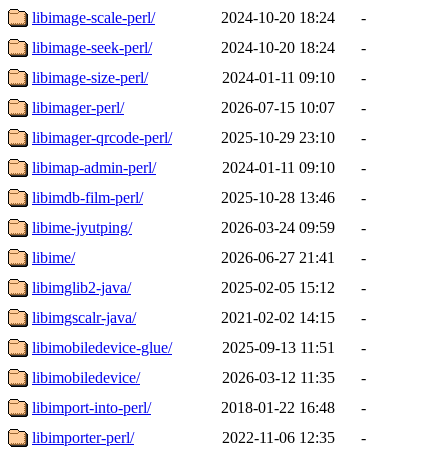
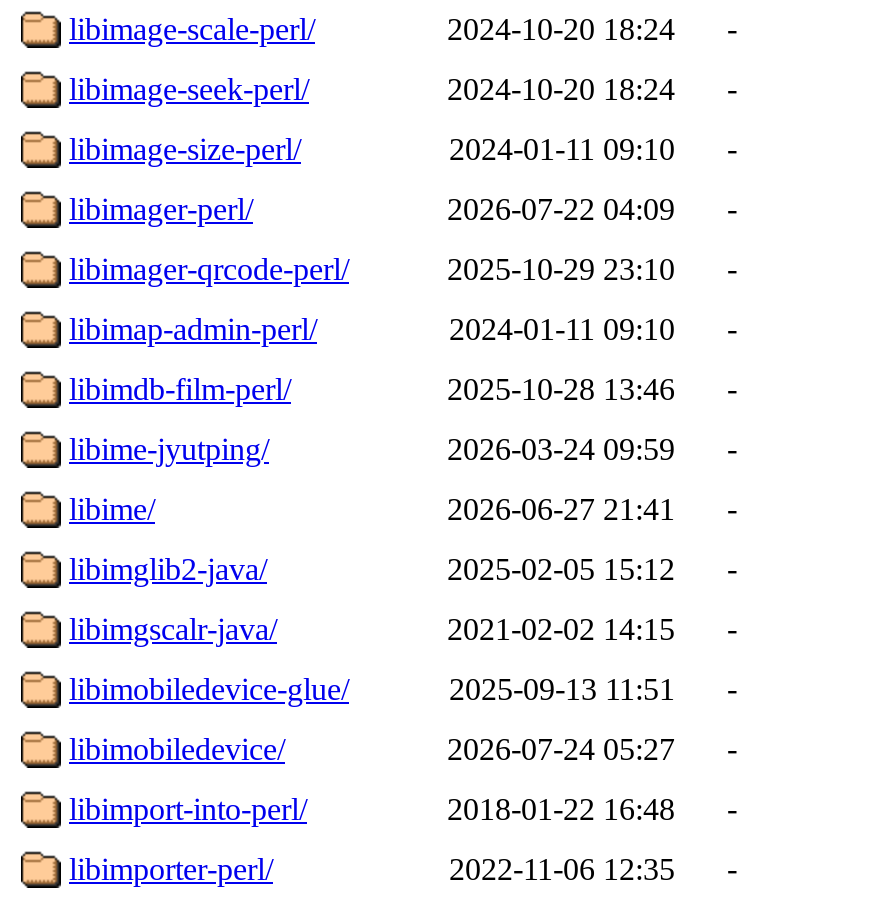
- 2026-07-15 10:07
+ 2026-07-22 04:09

- 2026-03-12 11:35
+ 2026-07-24 05:27
